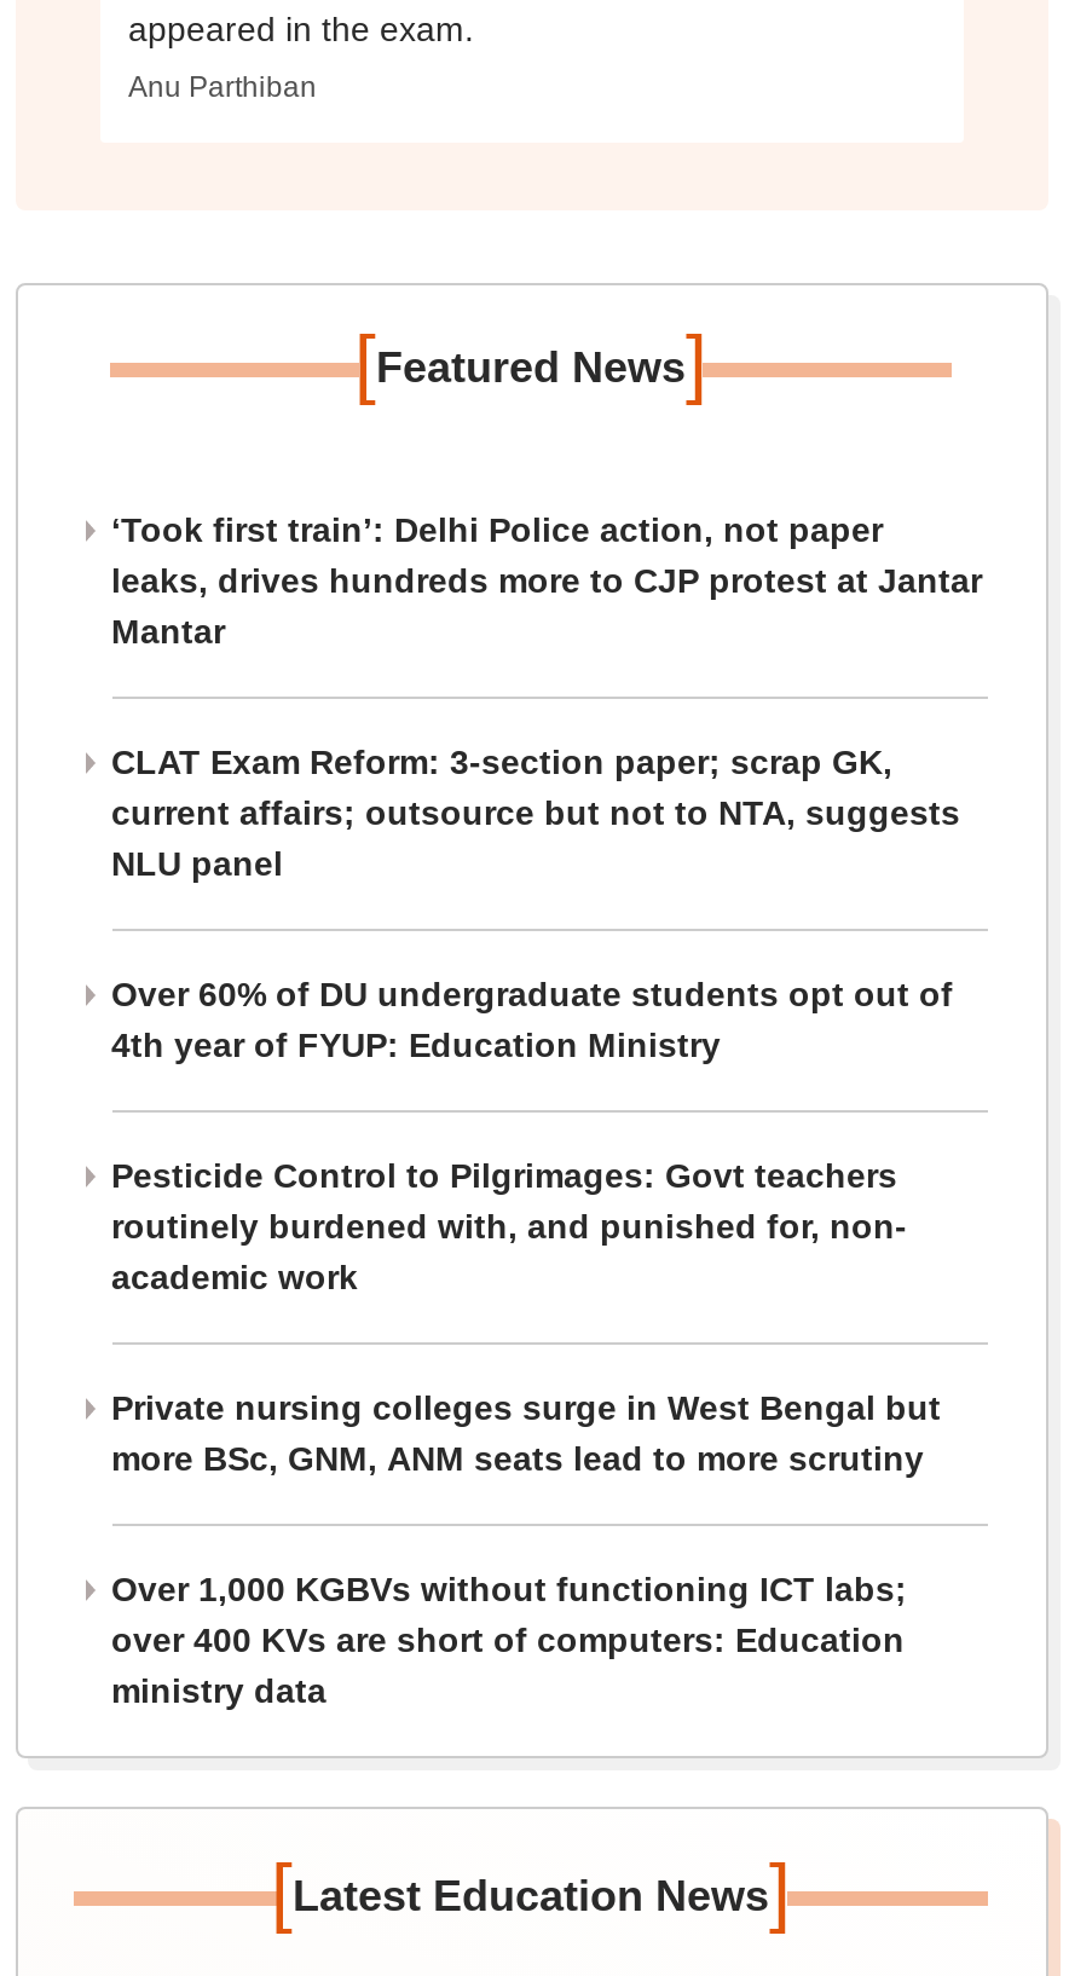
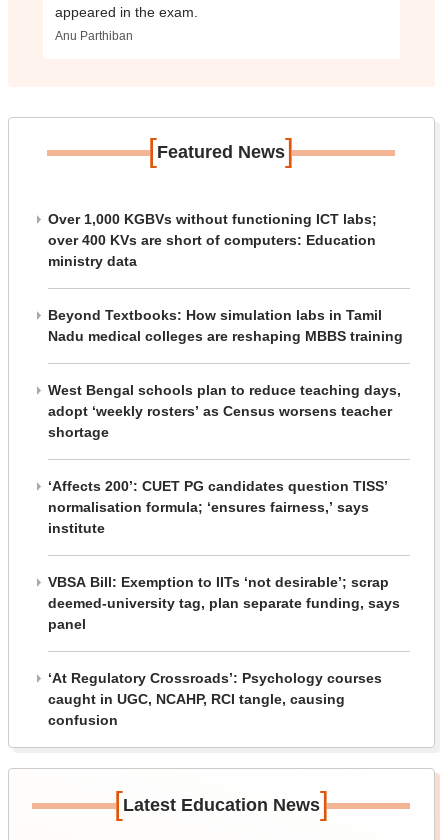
- ‘Took first train’: Delhi Police action, not paper
- leaks, drives hundreds more to CJP protest at Jantar
- Mantar
- CLAT Exam Reform: 3-section paper; scrap GK,
- current affairs; outsource but not to NTA, suggests
- NLU panel
- Over 60% of DU undergraduate students opt out of
- 4th year of FYUP: Education Ministry
- Pesticide Control to Pilgrimages: Govt teachers
- routinely burdened with, and punished for, non-
- academic work
- Private nursing colleges surge in West Bengal but
- more BSc, GNM, ANM seats lead to more scrutiny

moved up: Over 1,000 KGBVs without functioning ICT labs; | over 400 KVs are short of computers: Education | ministry data

+ Beyond Textbooks: How simulation labs in Tamil
+ Nadu medical colleges are reshaping MBBS training
+ West Bengal schools plan to reduce teaching days,
+ adopt ‘weekly rosters’ as Census worsens teacher
+ shortage
+ ‘Affects 200’: CUET PG candidates question TISS’
+ normalisation formula; ‘ensures fairness,’ says
+ institute
+ VBSA Bill: Exemption to IITs ‘not desirable’; scrap
+ deemed-university tag, plan separate funding, says
+ panel
+ ‘At Regulatory Crossroads’: Psychology courses
+ caught in UGC, NCAHP, RCI tangle, causing
+ confusion
